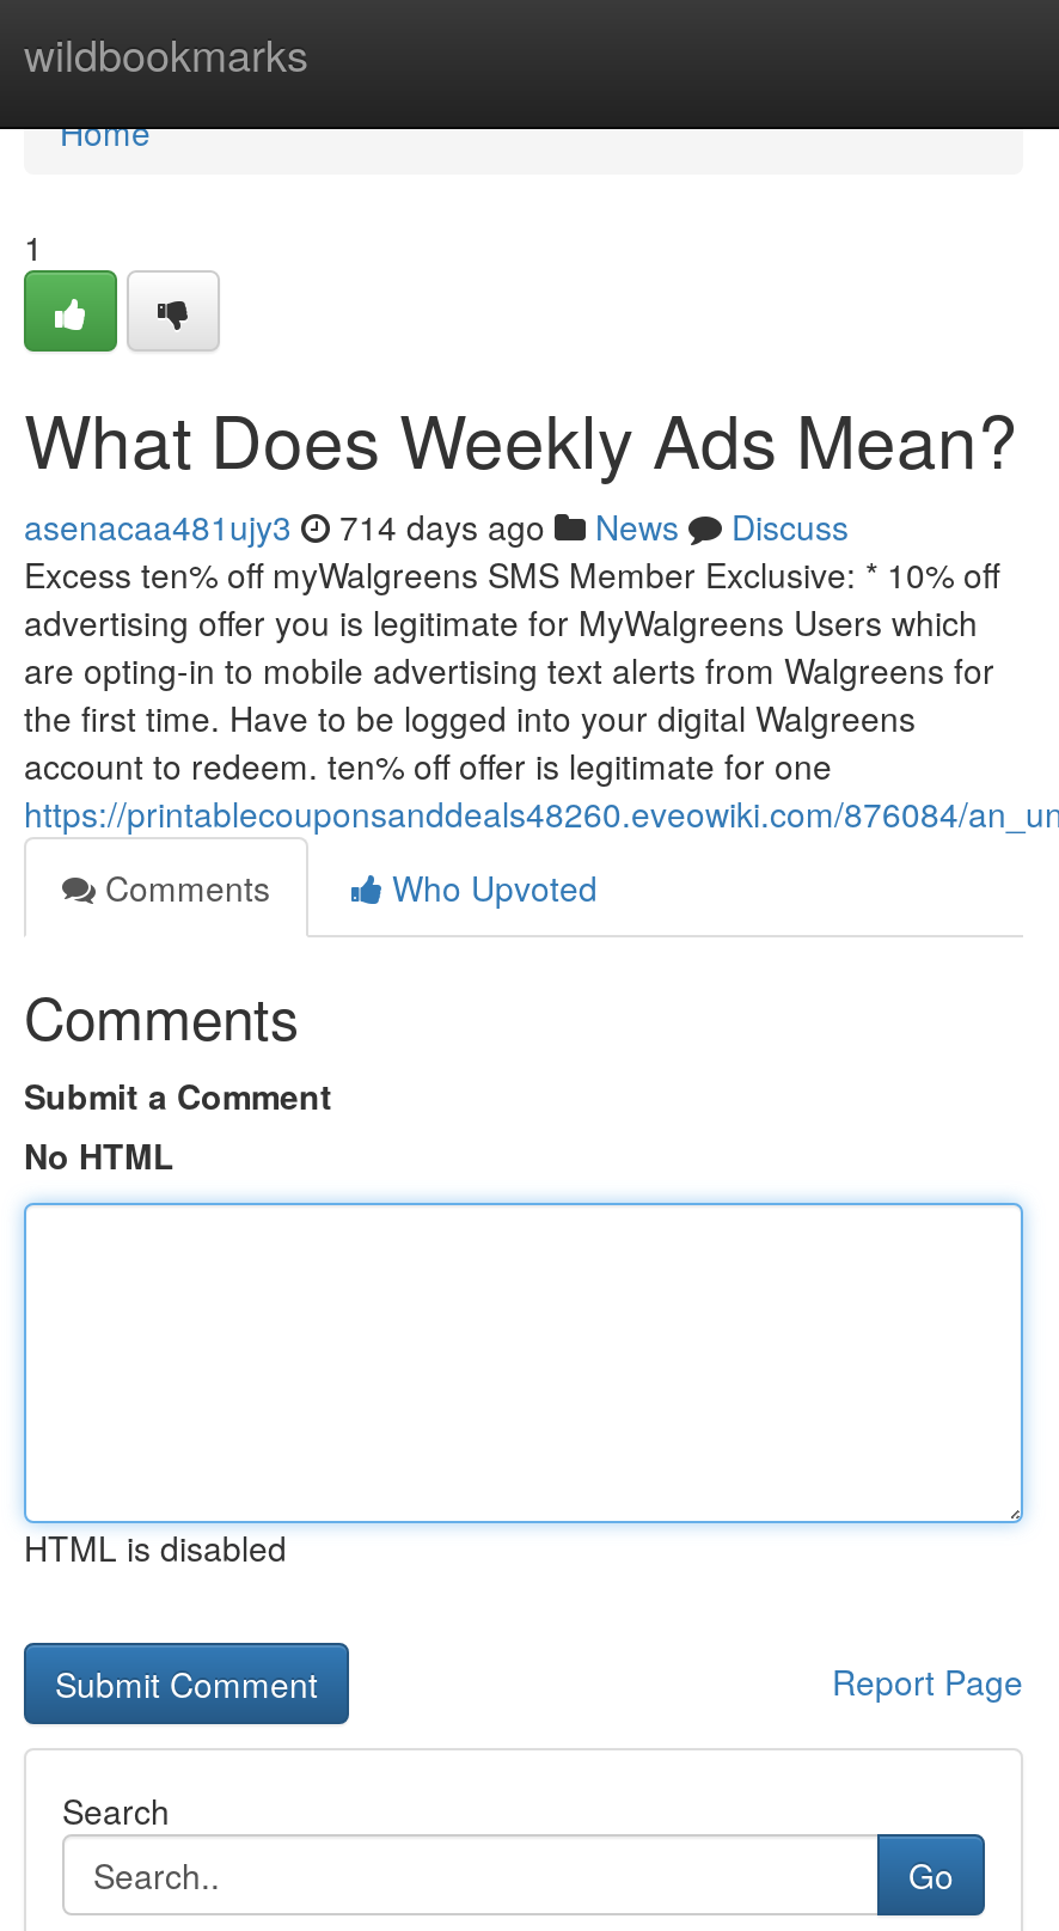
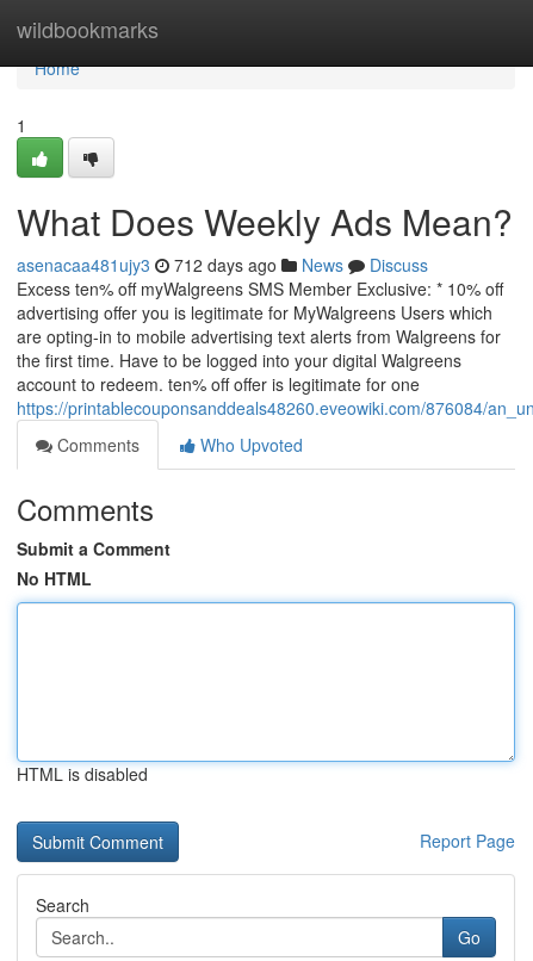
- asenacaa481ujy3 714 days ago News Discuss
+ asenacaa481ujy3 712 days ago News Discuss
